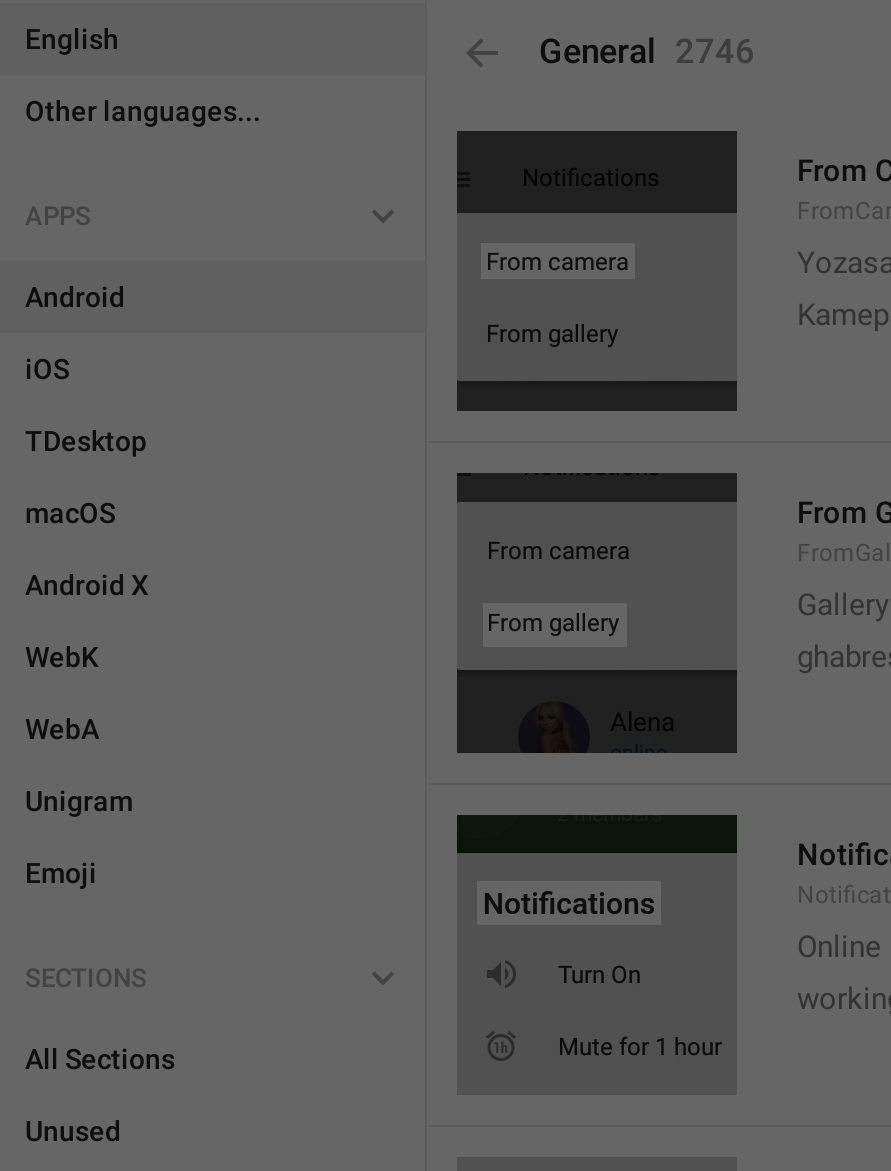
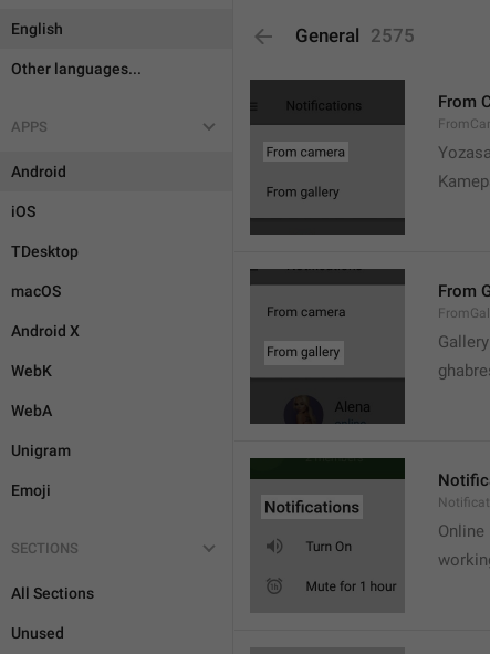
- General 2746
+ General 2575
